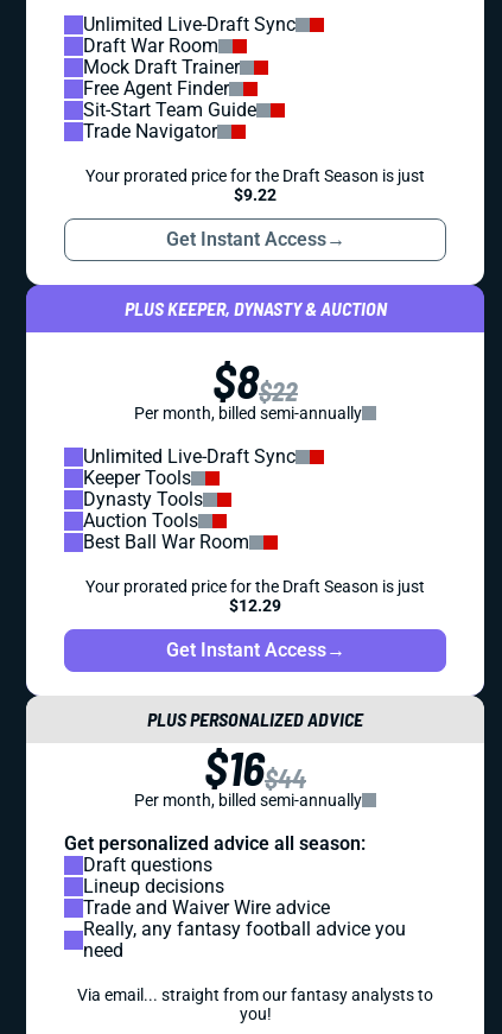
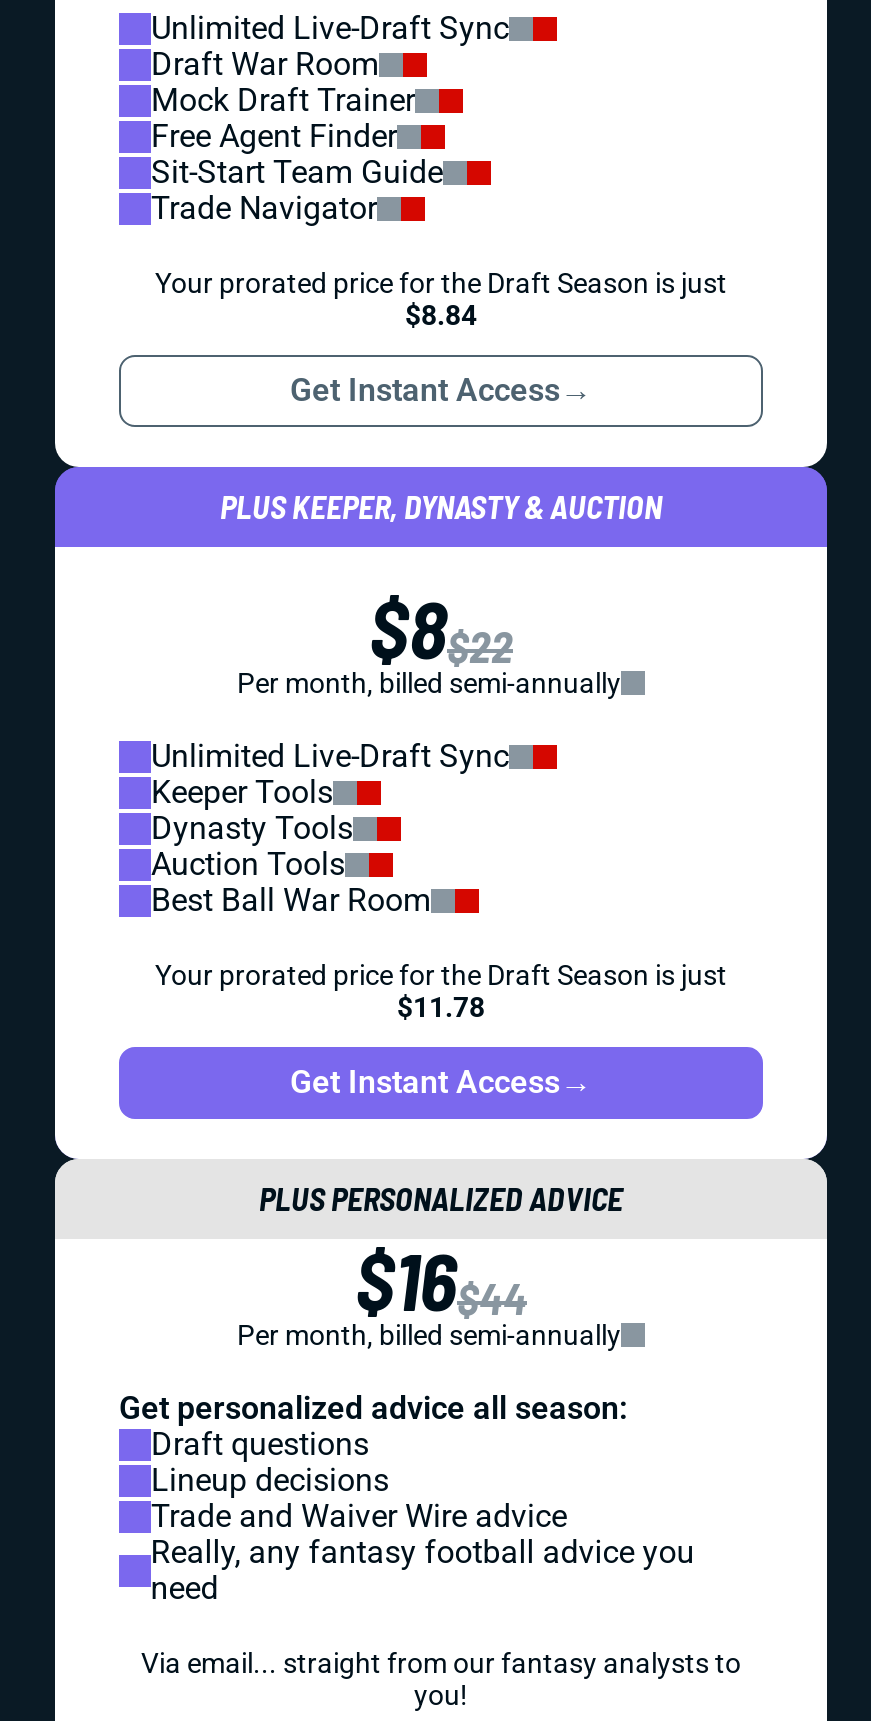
- $9.22
+ $8.84

- $12.29
+ $11.78
